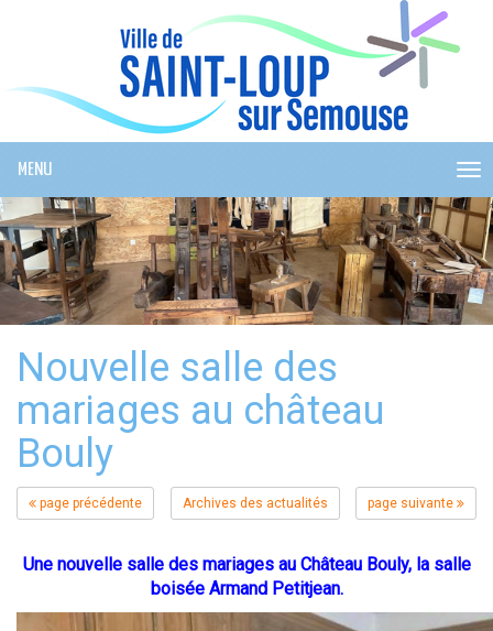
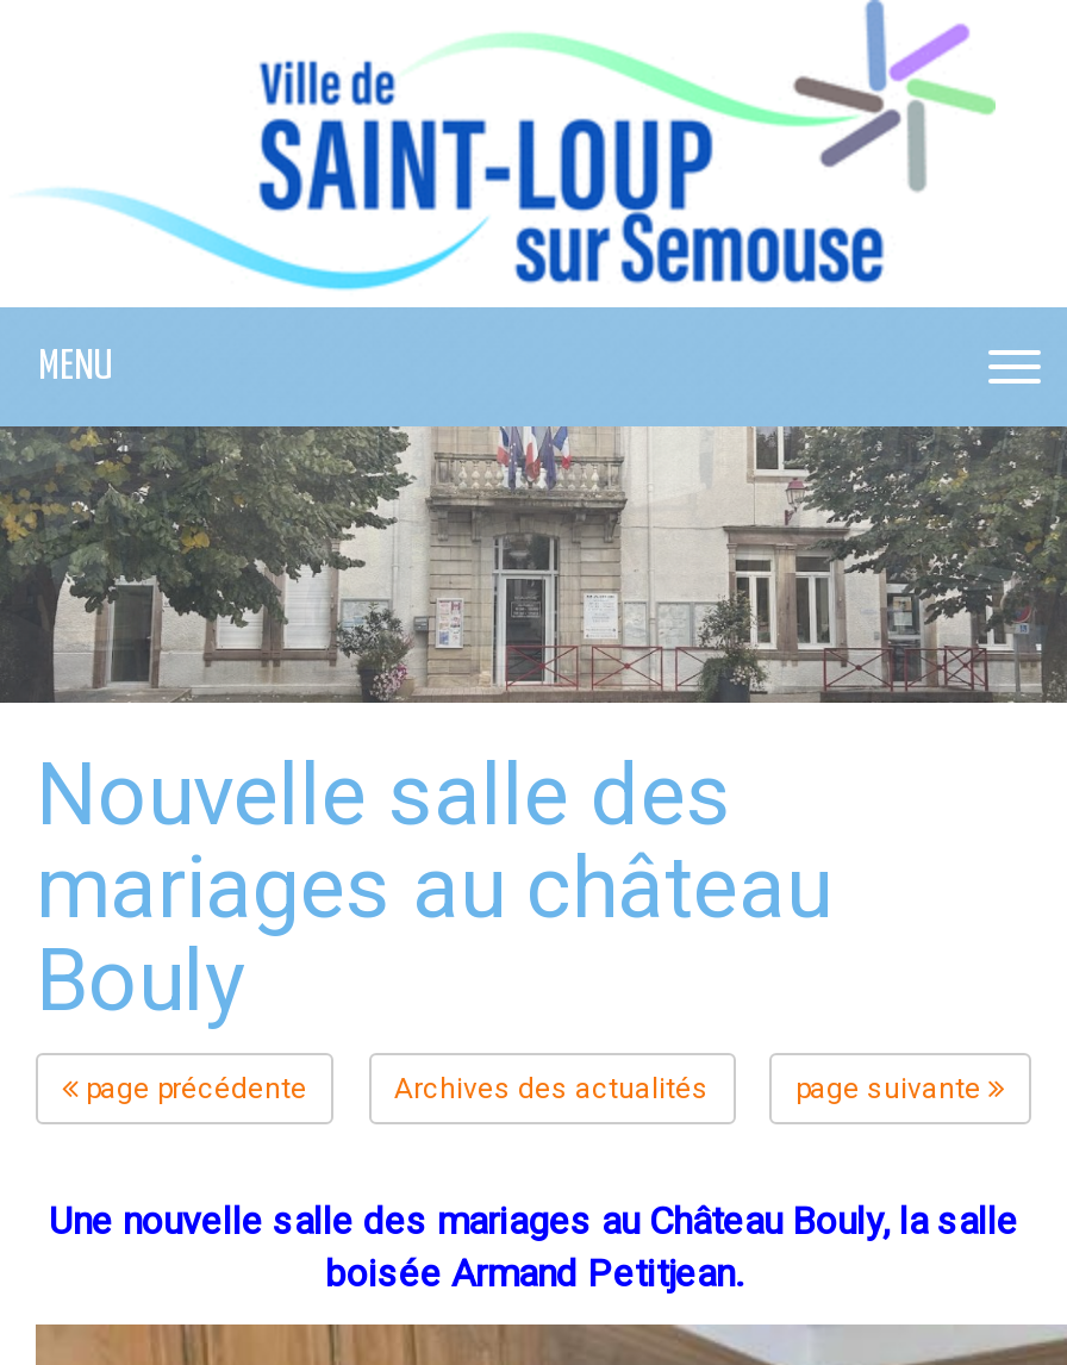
- [image]
+ [image]
